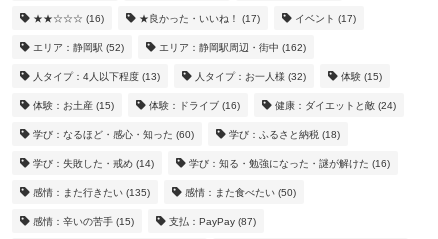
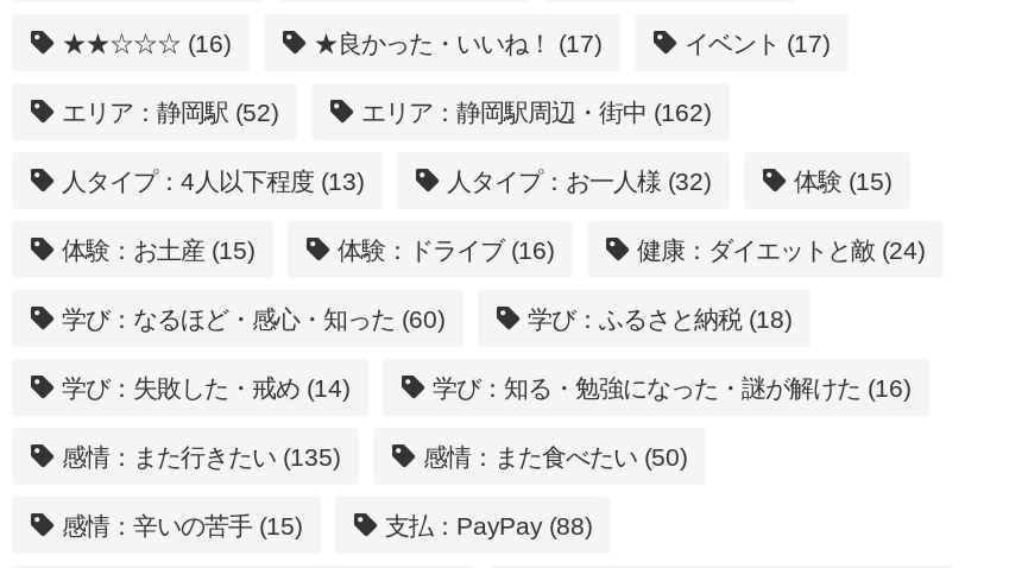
- 支払：PayPay (87)
+ 支払：PayPay (88)
